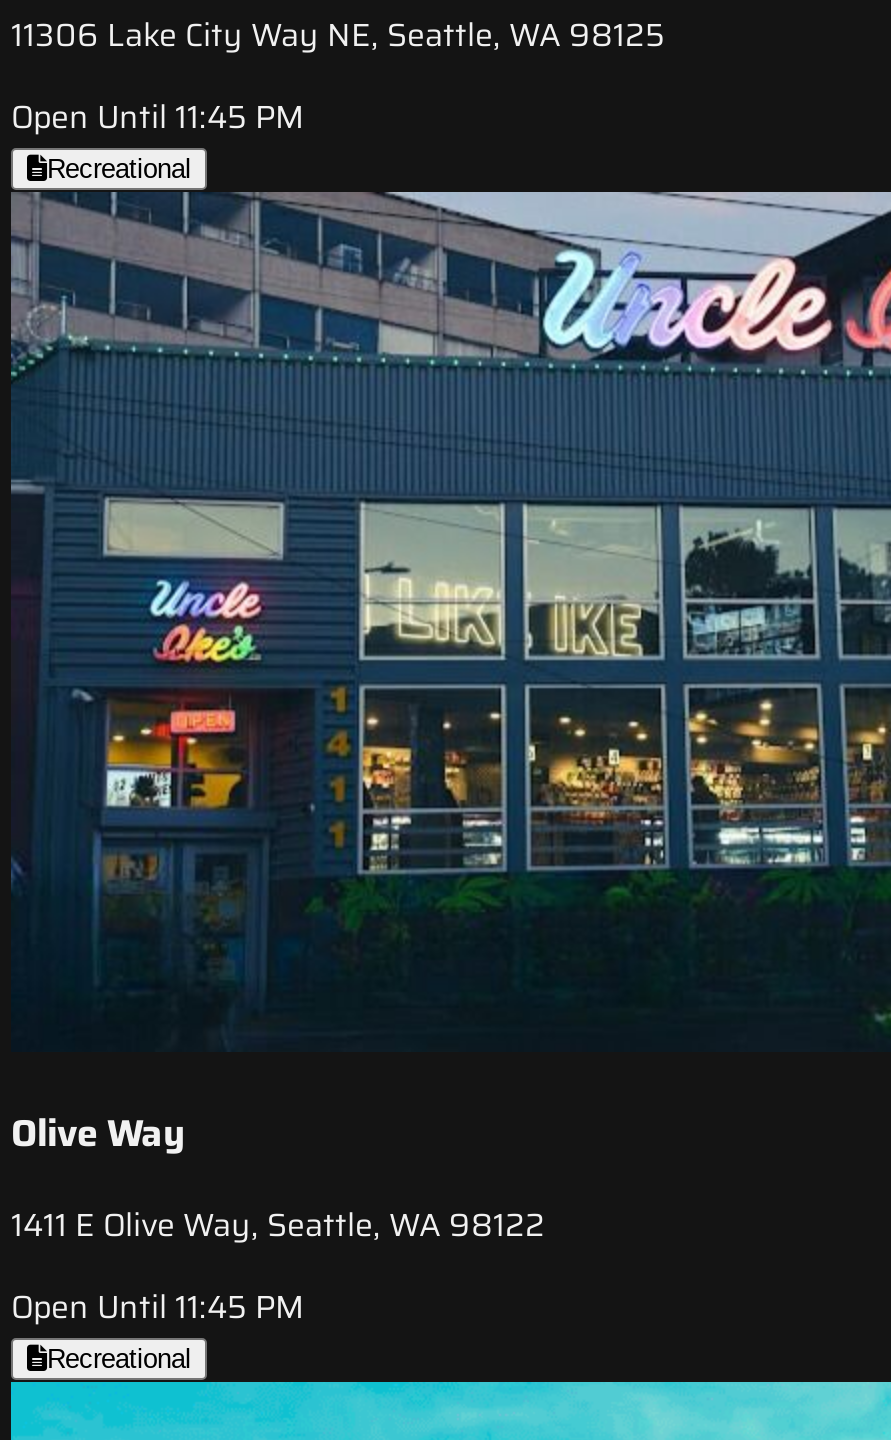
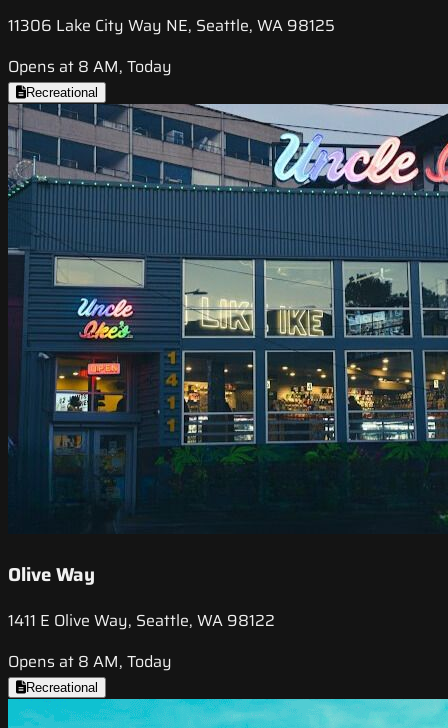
- Open Until 11:45 PM
+ Opens at 8 AM, Today

- Open Until 11:45 PM
+ Opens at 8 AM, Today
